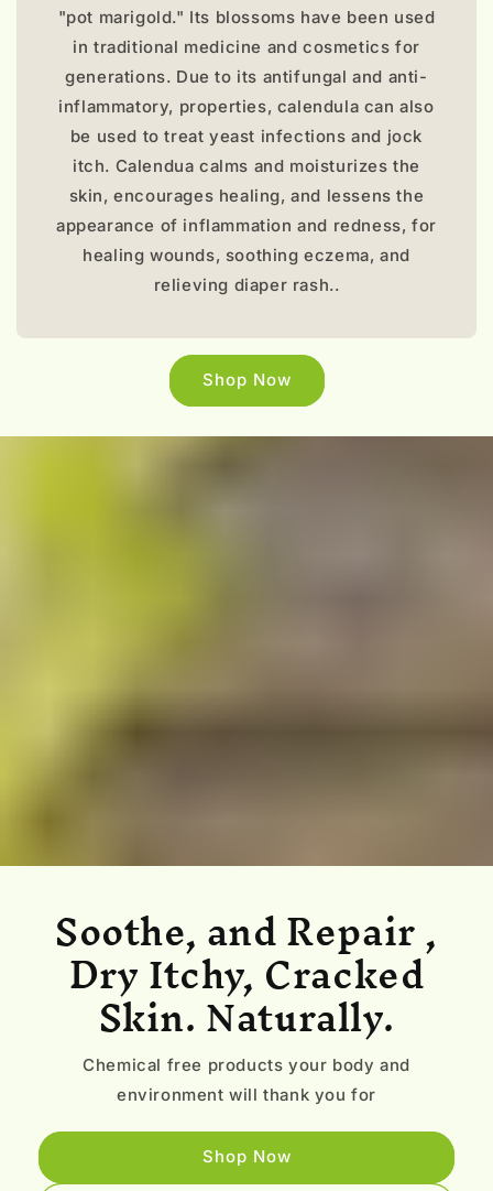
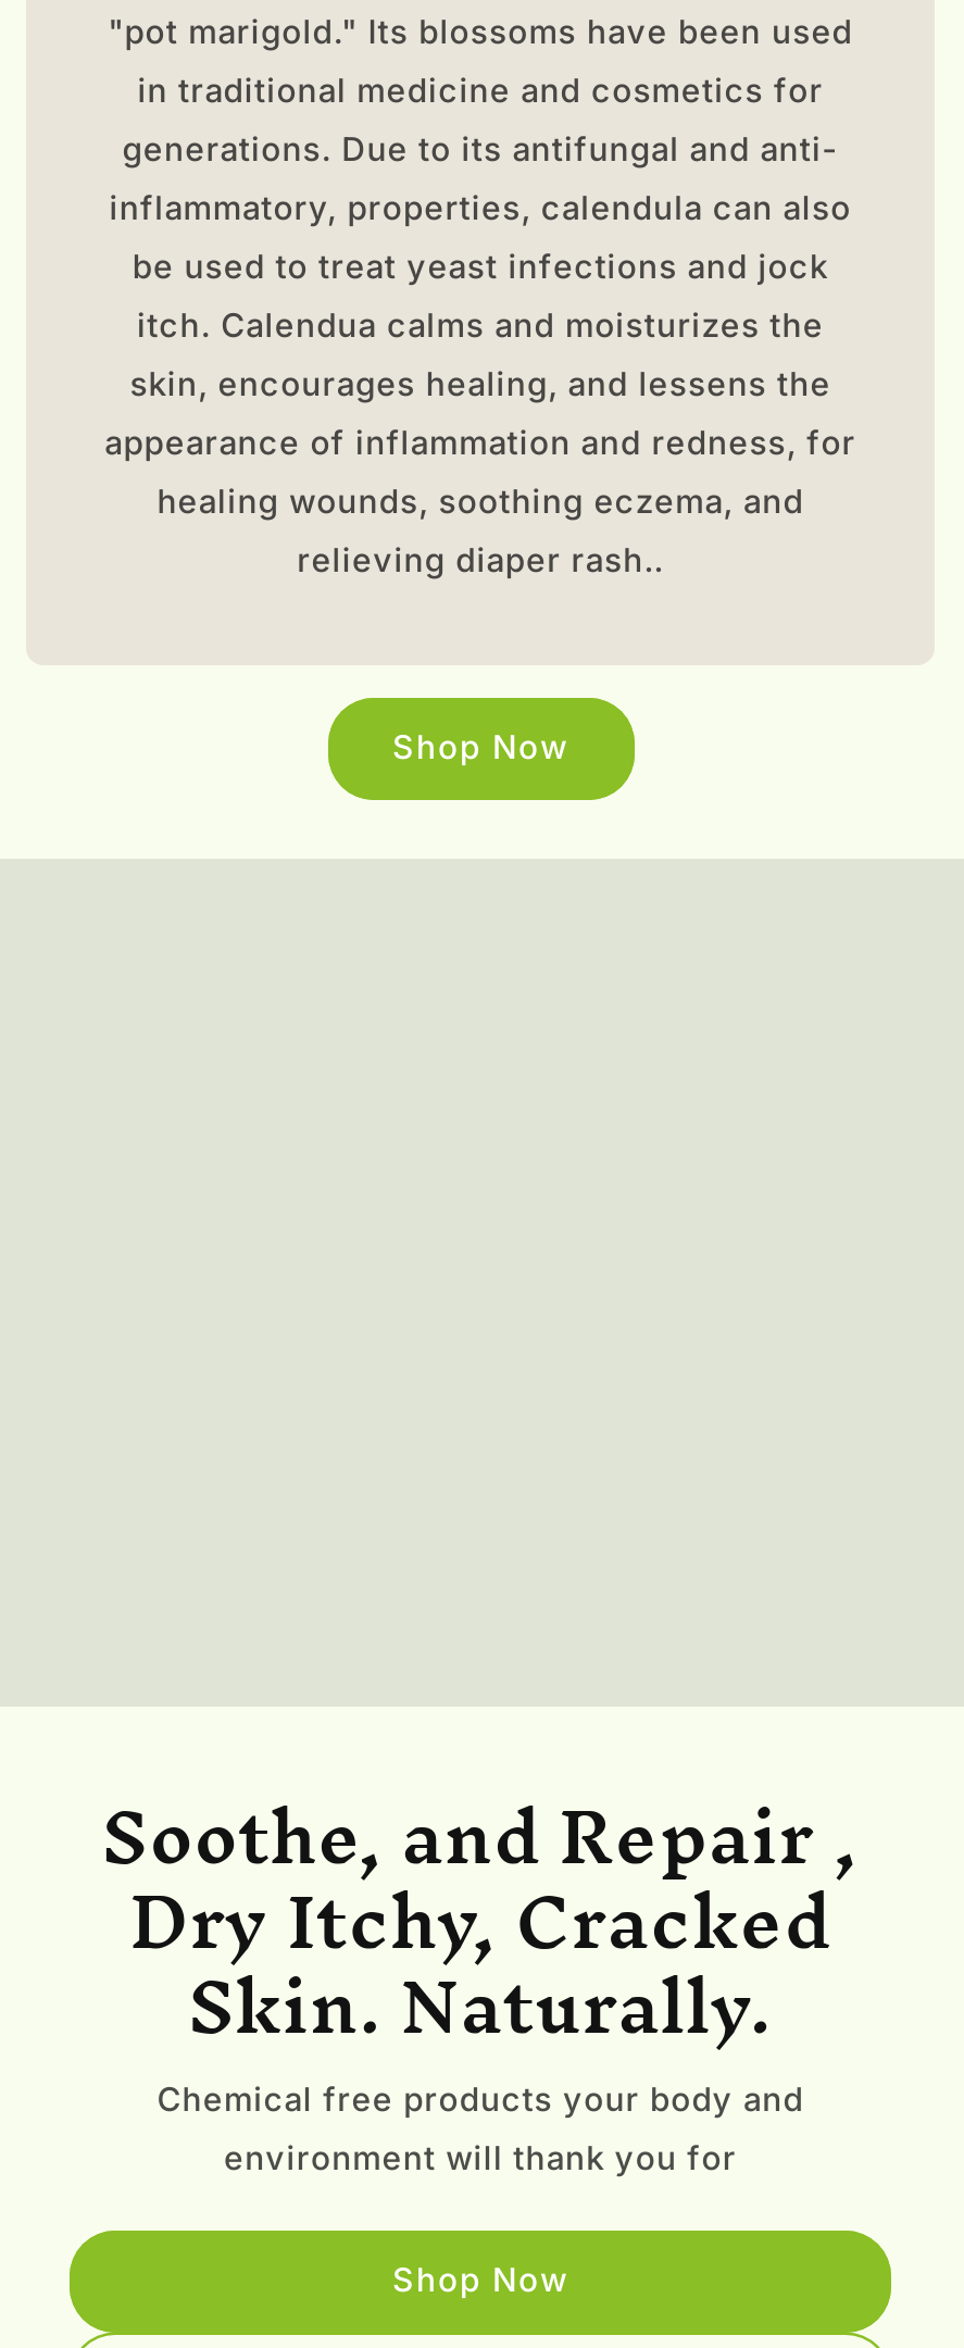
- [image]
